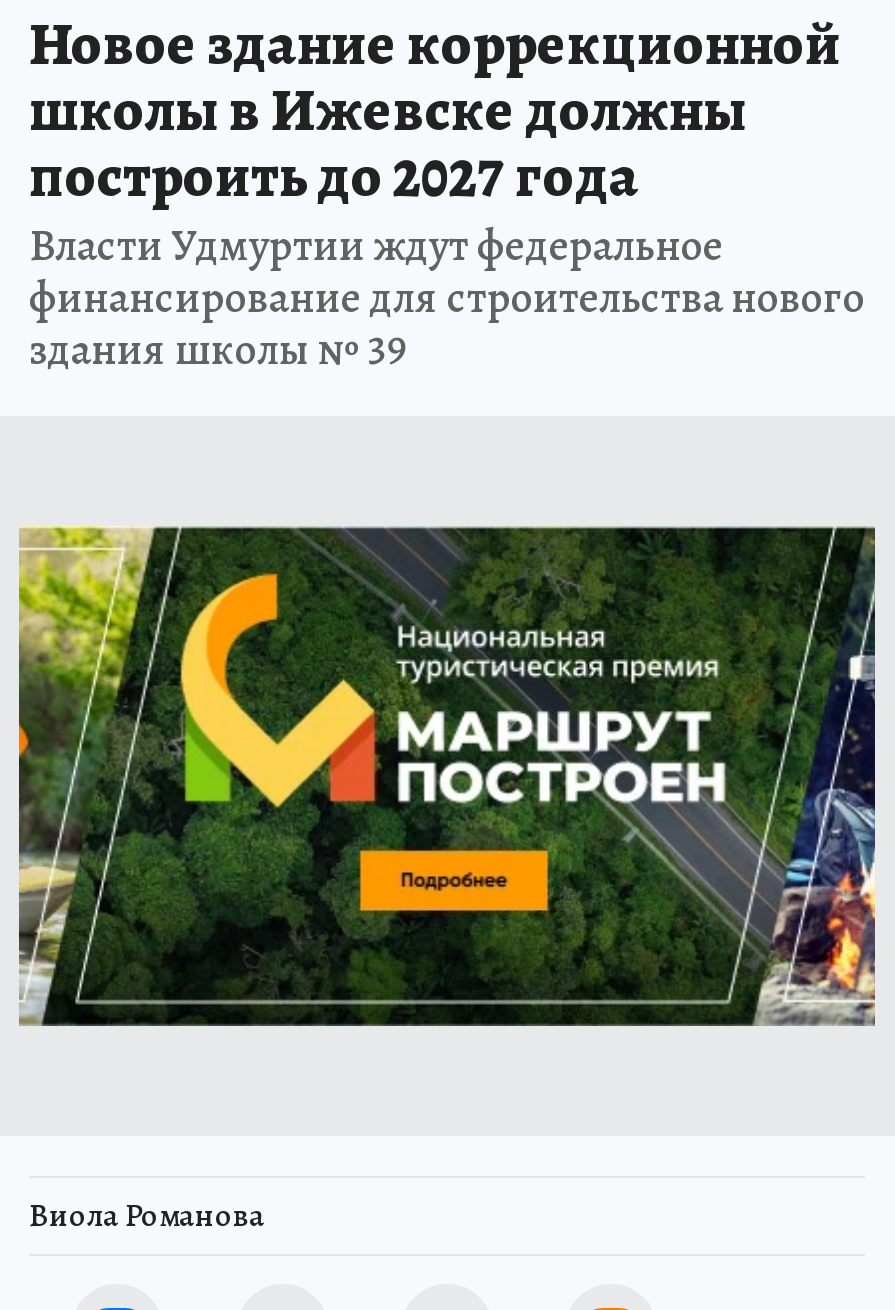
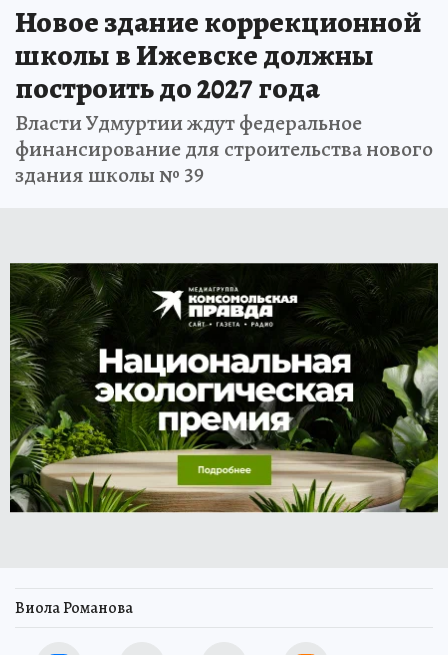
- [image]
+ [image]
